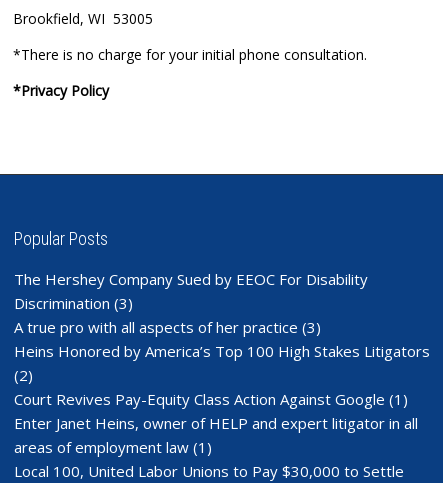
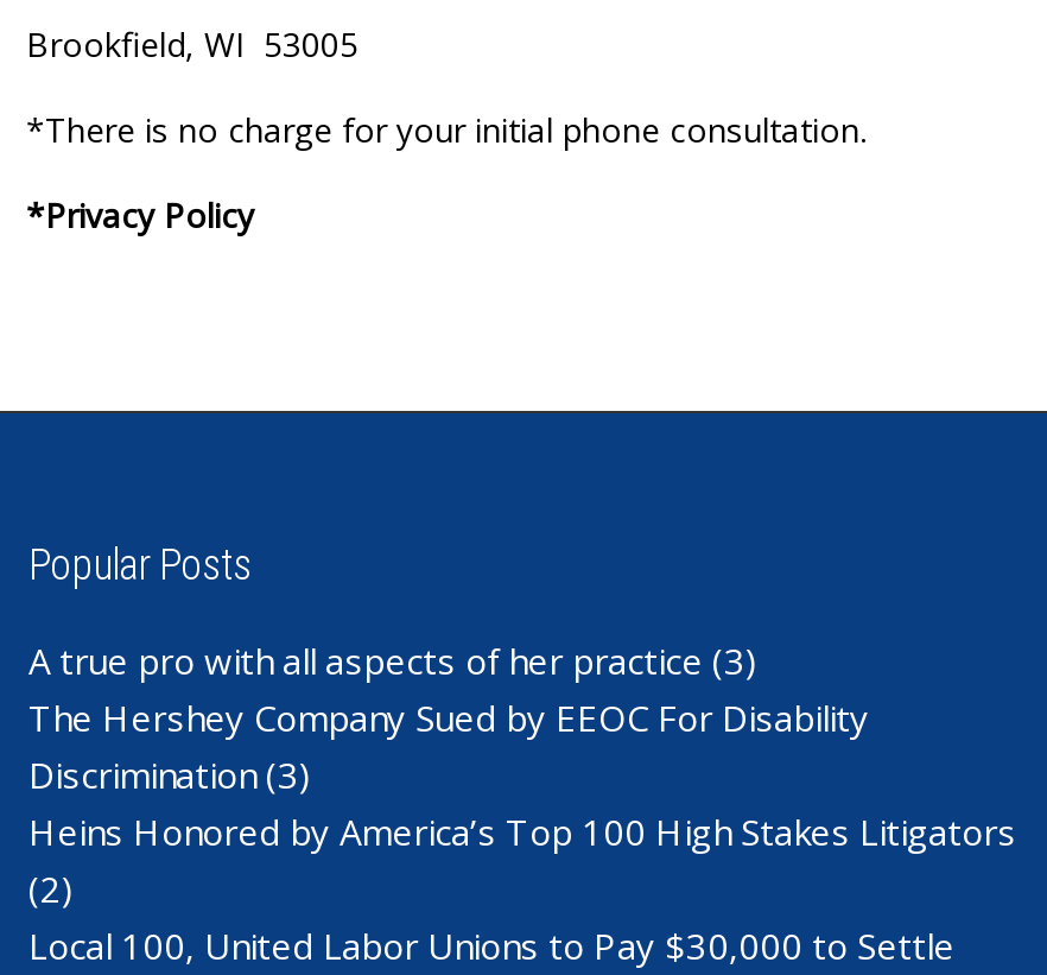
moved down: The Hershey Company Sued by EEOC For Disability | Discrimination (3)

moved up: A true pro with all aspects of her practice (3)

- Court Revives Pay-Equity Class Action Against Google (1)
- Enter Janet Heins, owner of HELP and expert litigator in all
- areas of employment law (1)
